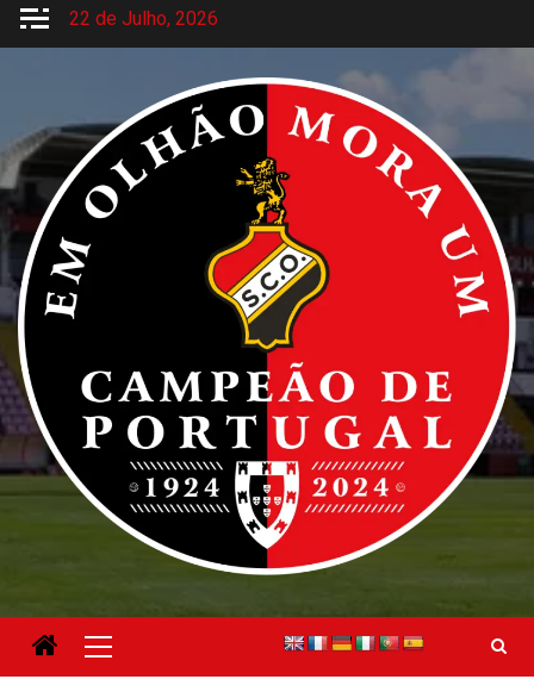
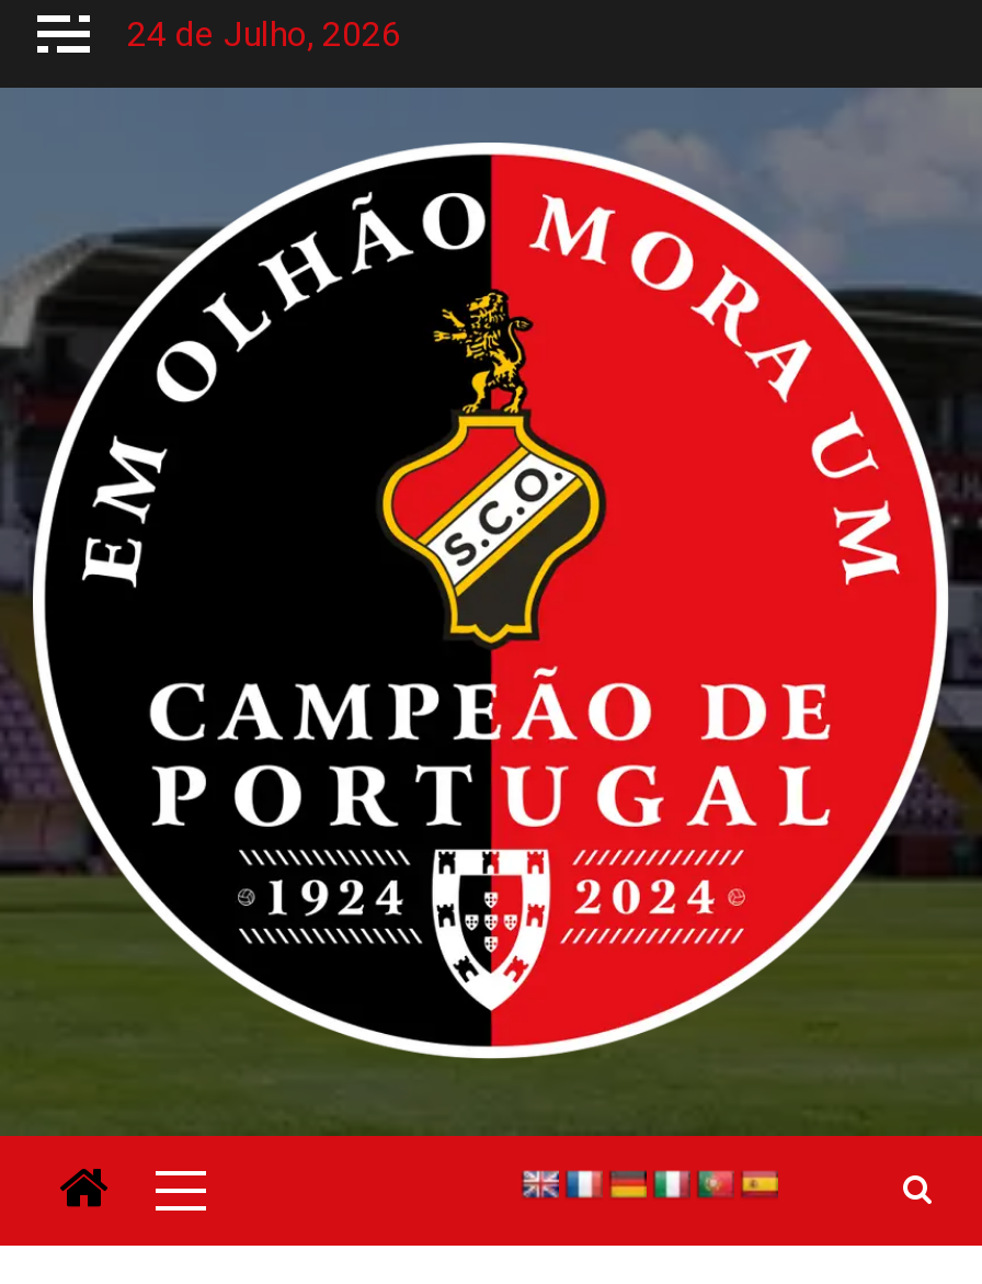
- 22 de Julho, 2026
+ 24 de Julho, 2026
